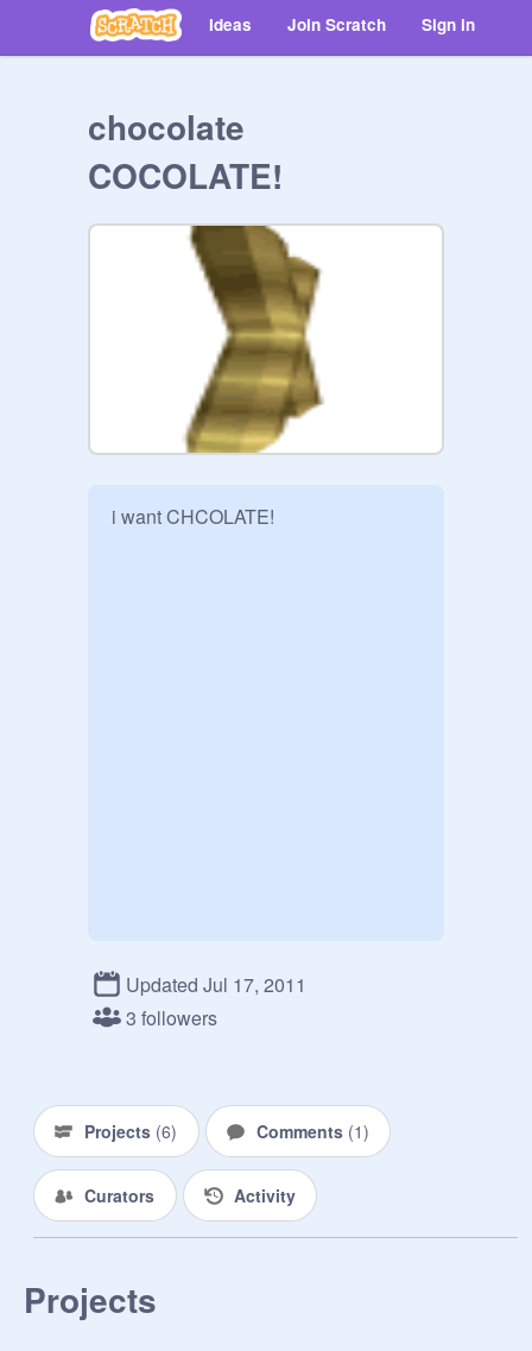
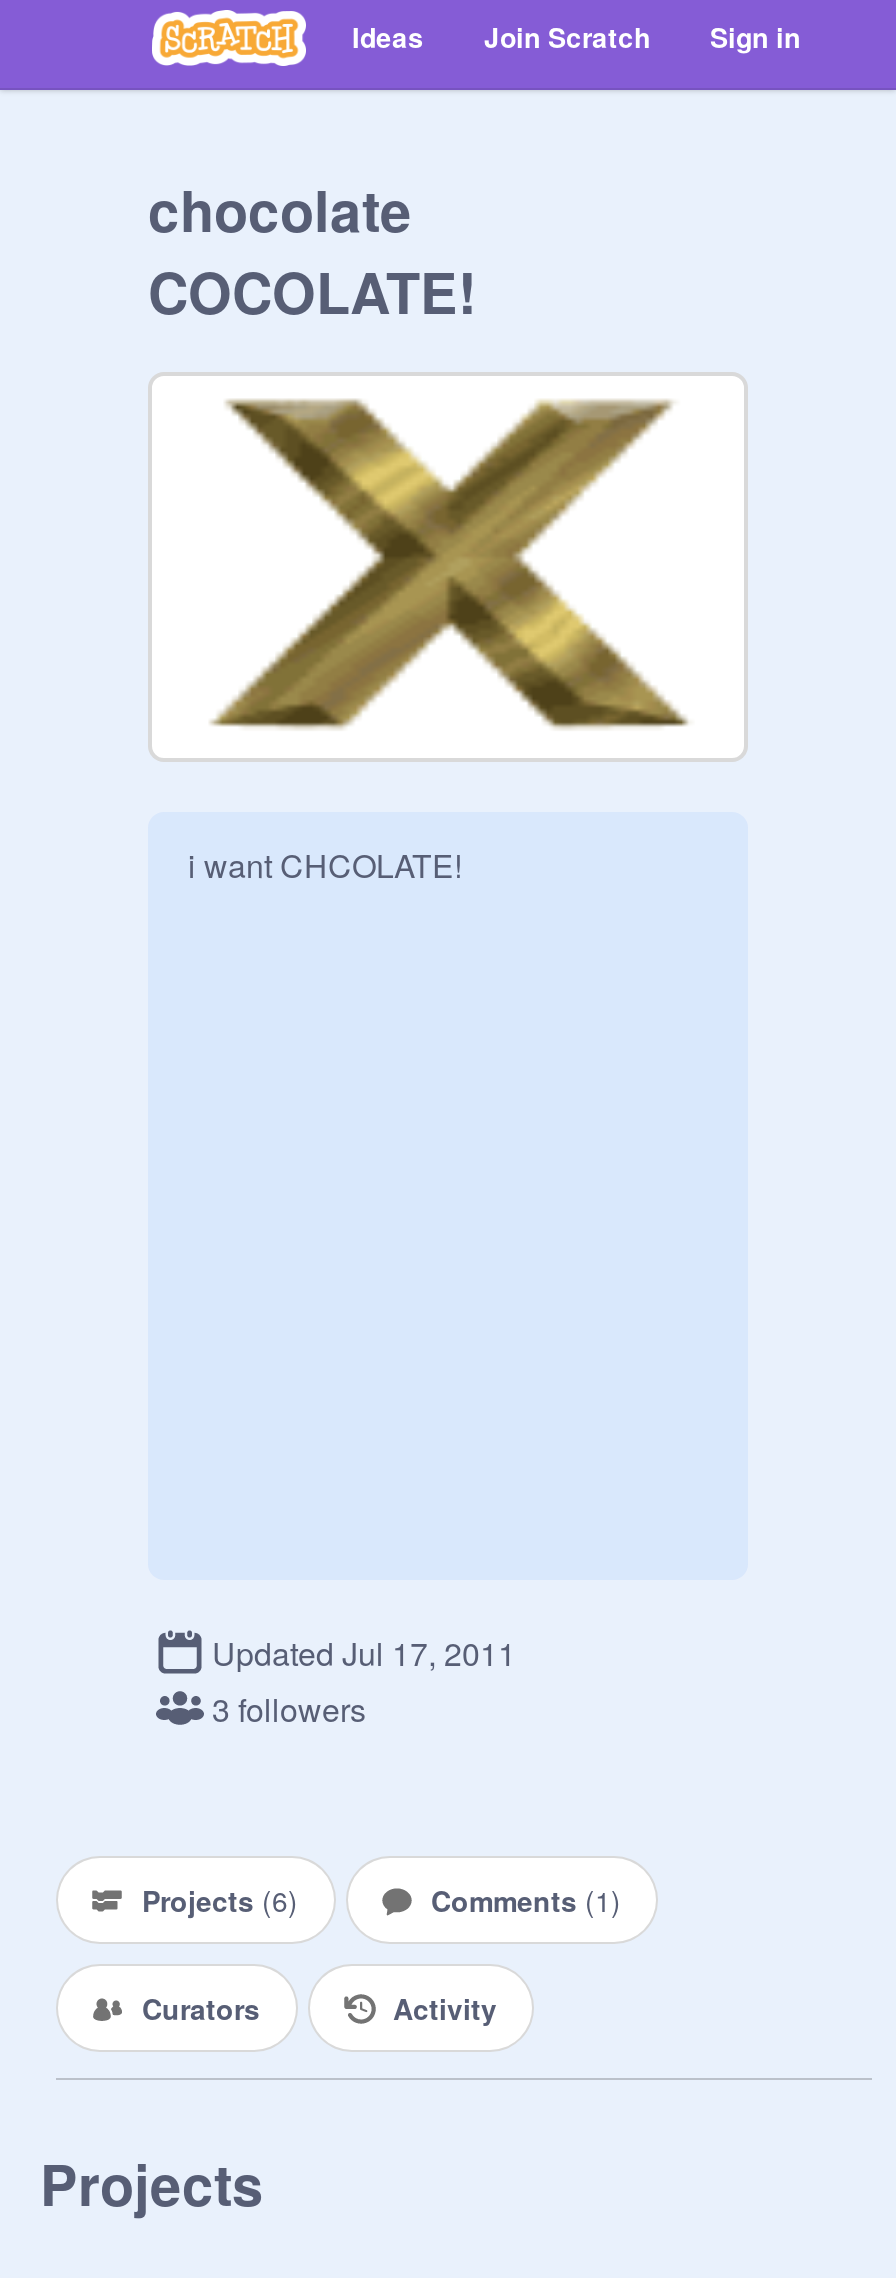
- [image]
+ [image]
